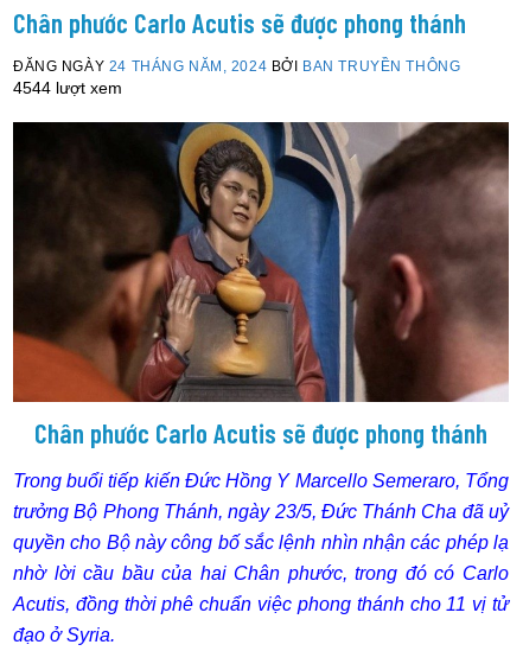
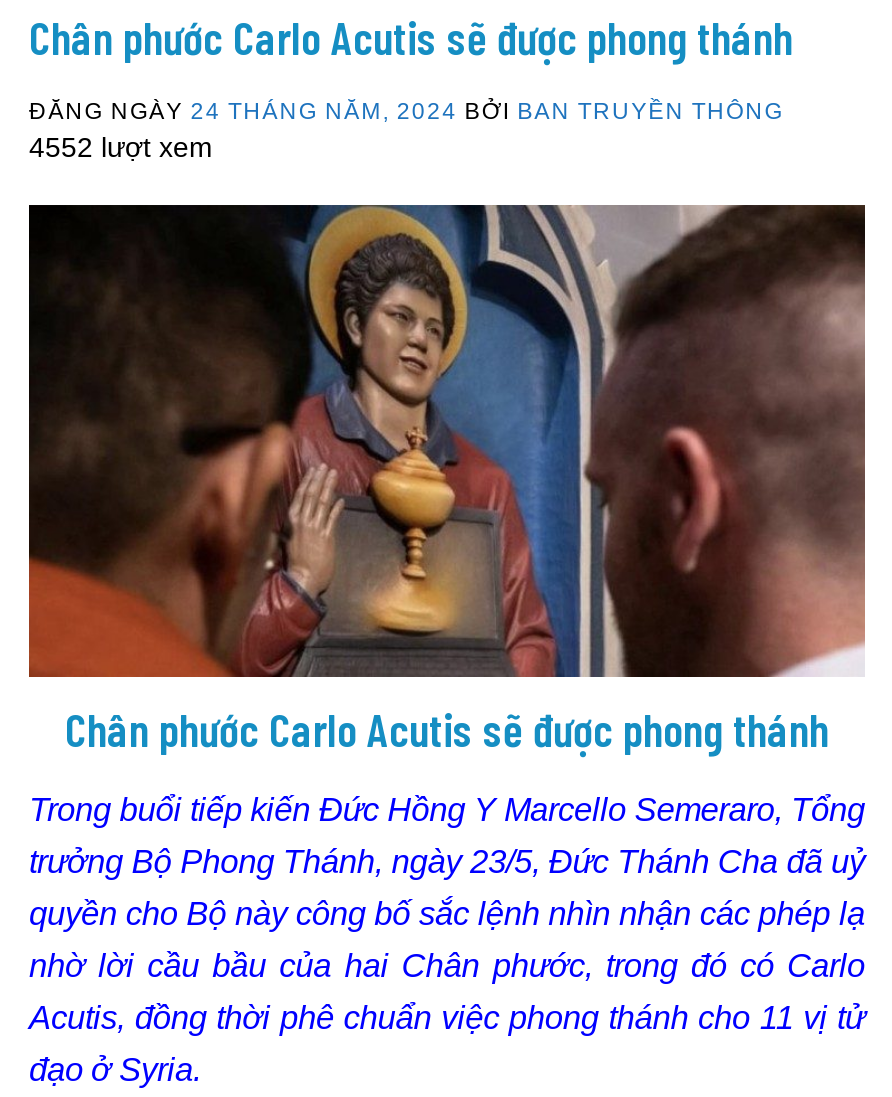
- 4544 lượt xem
+ 4552 lượt xem
